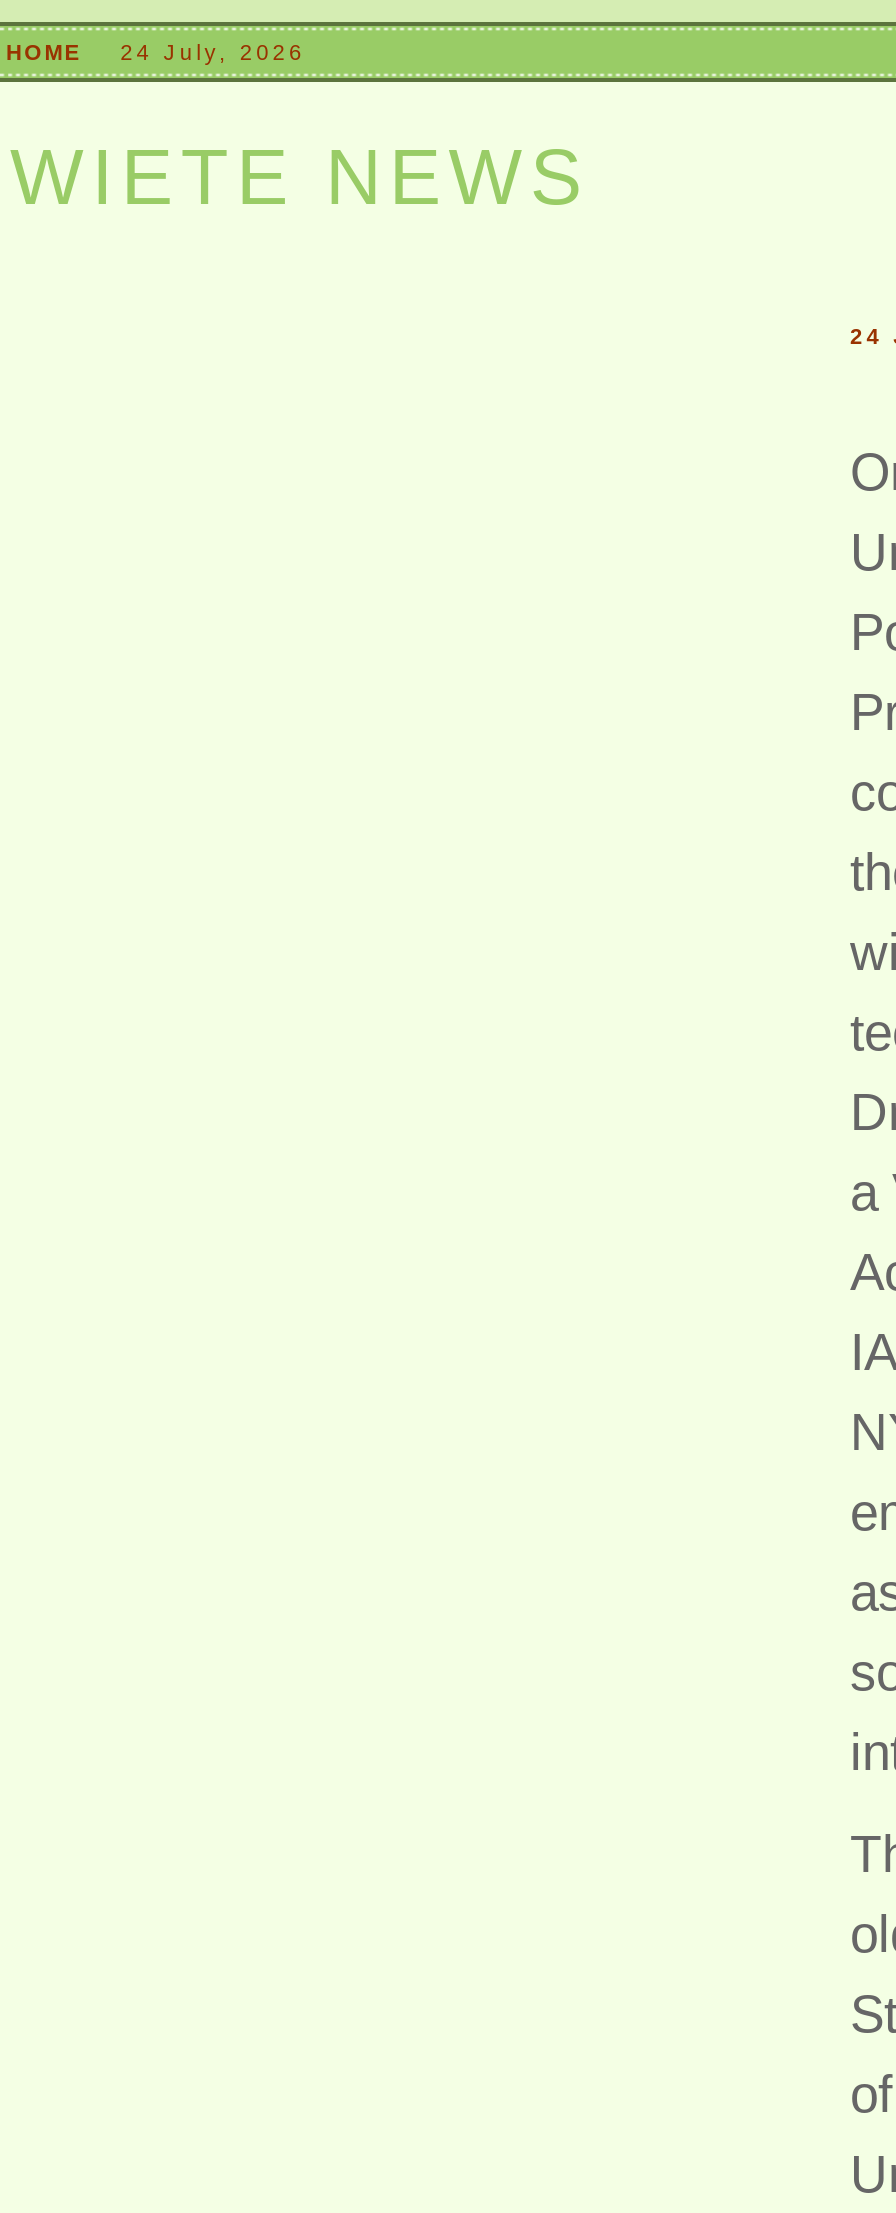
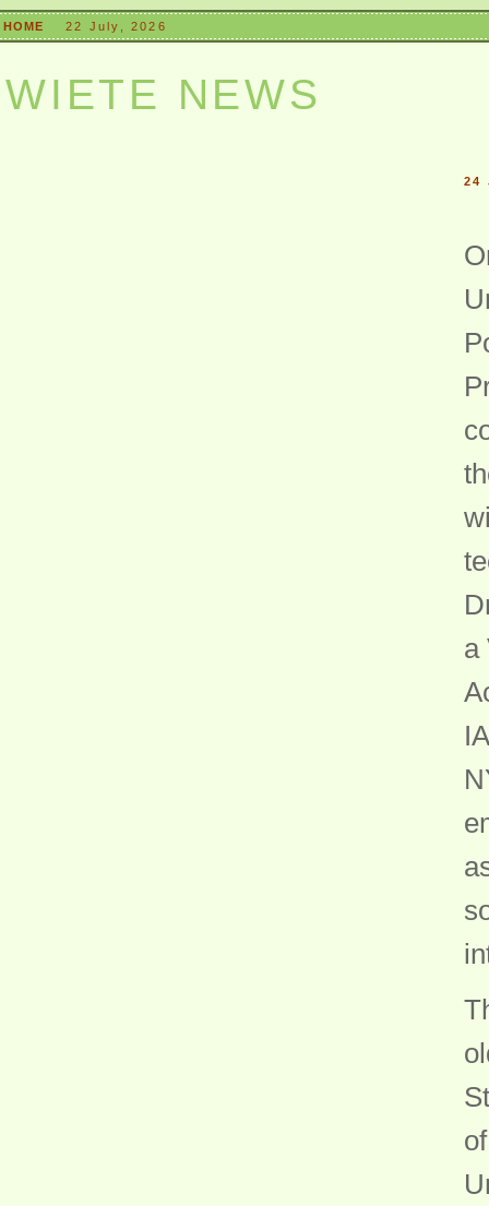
- HOME 24 July, 2026
+ HOME 22 July, 2026
